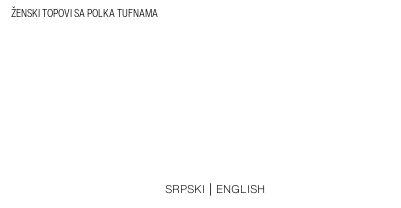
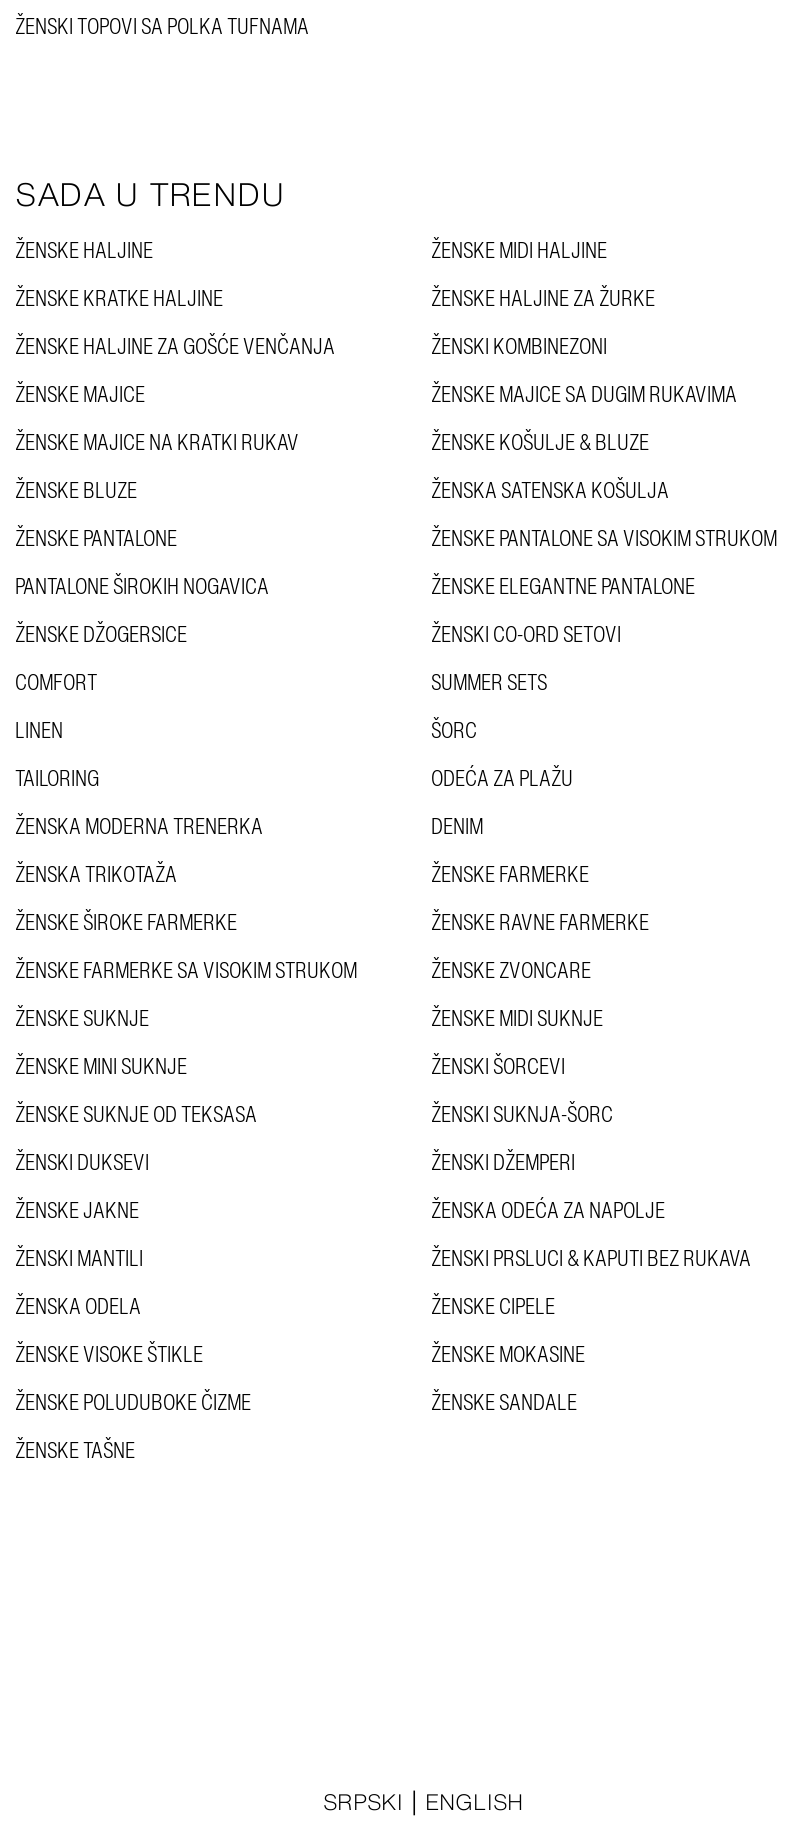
+ SADA U TRENDU
+ ŽENSKE HALJINE
+ ŽENSKE MIDI HALJINE
+ ŽENSKE KRATKE HALJINE
+ ŽENSKE HALJINE ZA ŽURKE
+ ŽENSKE HALJINE ZA GOŠĆE VENČANJA
+ ŽENSKI KOMBINEZONI
+ ŽENSKE MAJICE
+ ŽENSKE MAJICE SA DUGIM RUKAVIMA
+ ŽENSKE MAJICE NA KRATKI RUKAV
+ ŽENSKE KOŠULJE & BLUZE
+ ŽENSKE BLUZE
+ ŽENSKA SATENSKA KOŠULJA
+ ŽENSKE PANTALONE
+ ŽENSKE PANTALONE SA VISOKIM STRUKOM
+ PANTALONE ŠIROKIH NOGAVICA
+ ŽENSKE ELEGANTNE PANTALONE
+ ŽENSKE DŽOGERSICE
+ ŽENSKI CO-ORD SETOVI
+ COMFORT
+ SUMMER SETS
+ LINEN
+ ŠORC
+ TAILORING
+ ODEĆA ZA PLAŽU
+ ŽENSKA MODERNA TRENERKA
+ DENIM
+ ŽENSKA TRIKOTAŽA
+ ŽENSKE FARMERKE
+ ŽENSKE ŠIROKE FARMERKE
+ ŽENSKE RAVNE FARMERKE
+ ŽENSKE FARMERKE SA VISOKIM STRUKOM
+ ŽENSKE ZVONCARE
+ ŽENSKE SUKNJE
+ ŽENSKE MIDI SUKNJE
+ ŽENSKE MINI SUKNJE
+ ŽENSKI ŠORCEVI
+ ŽENSKE SUKNJE OD TEKSASA
+ ŽENSKI SUKNJA-ŠORC
+ ŽENSKI DUKSEVI
+ ŽENSKI DŽEMPERI
+ ŽENSKE JAKNE
+ ŽENSKA ODEĆA ZA NAPOLJE
+ ŽENSKI MANTILI
+ ŽENSKI PRSLUCI & KAPUTI BEZ RUKAVA
+ ŽENSKA ODELA
+ ŽENSKE CIPELE
+ ŽENSKE VISOKE ŠTIKLE
+ ŽENSKE MOKASINE
+ ŽENSKE POLUDUBOKE ČIZME
+ ŽENSKE SANDALE
+ ŽENSKE TAŠNE
